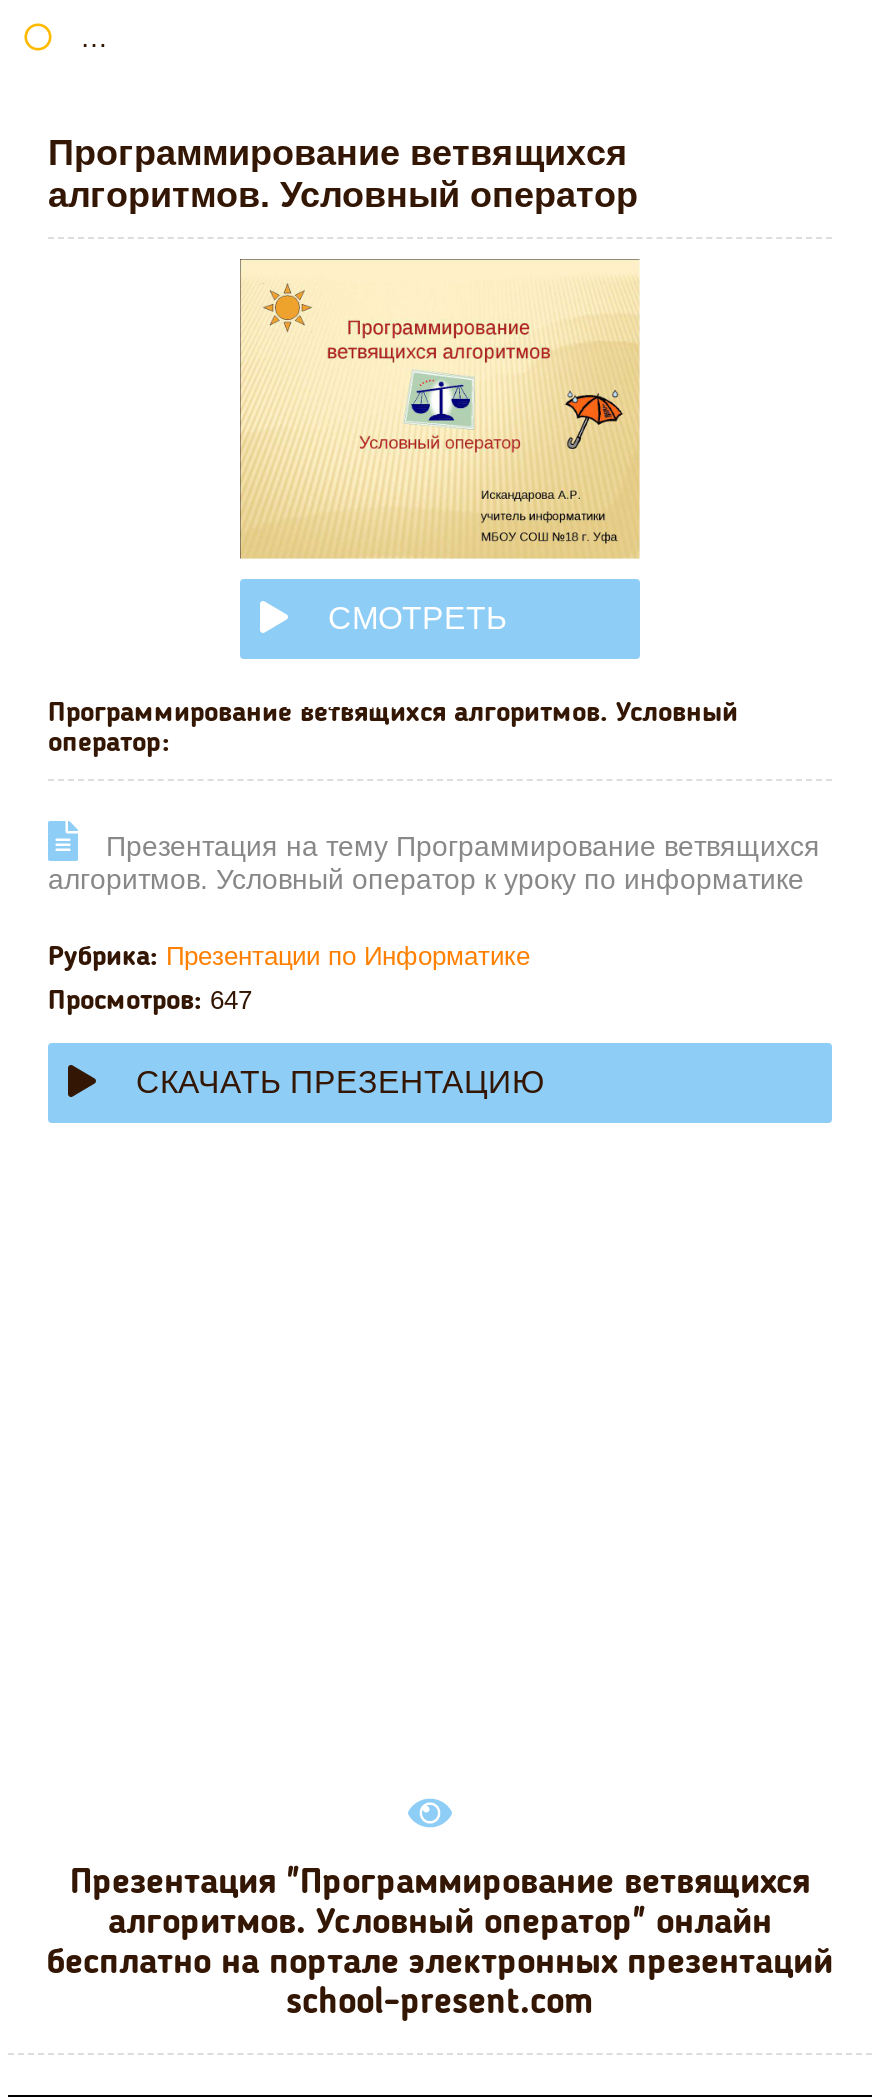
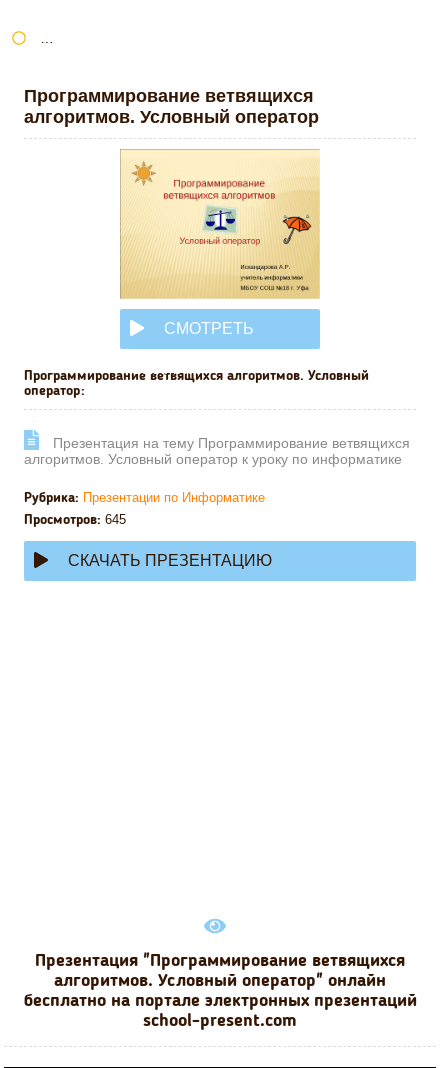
- Просмотров: 647
+ Просмотров: 645
